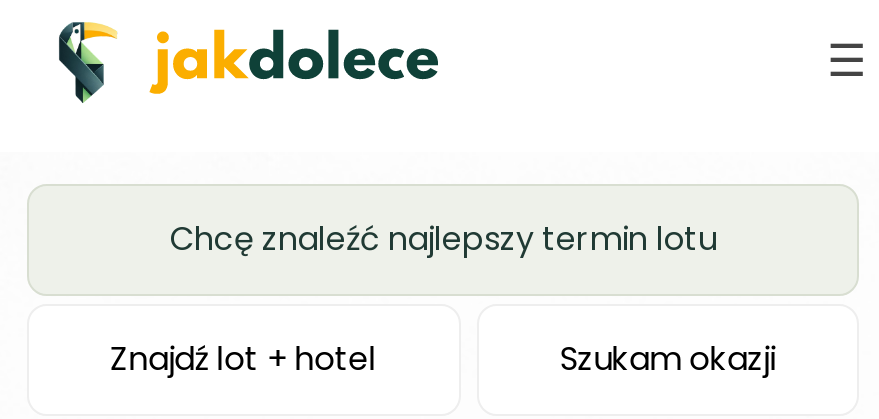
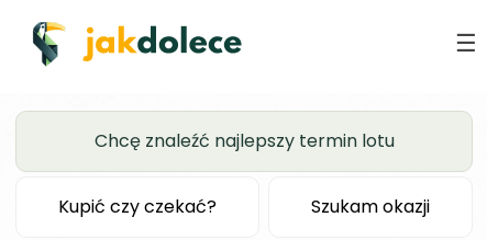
- Znajdź lot + hotel
+ Kupić czy czekać?
